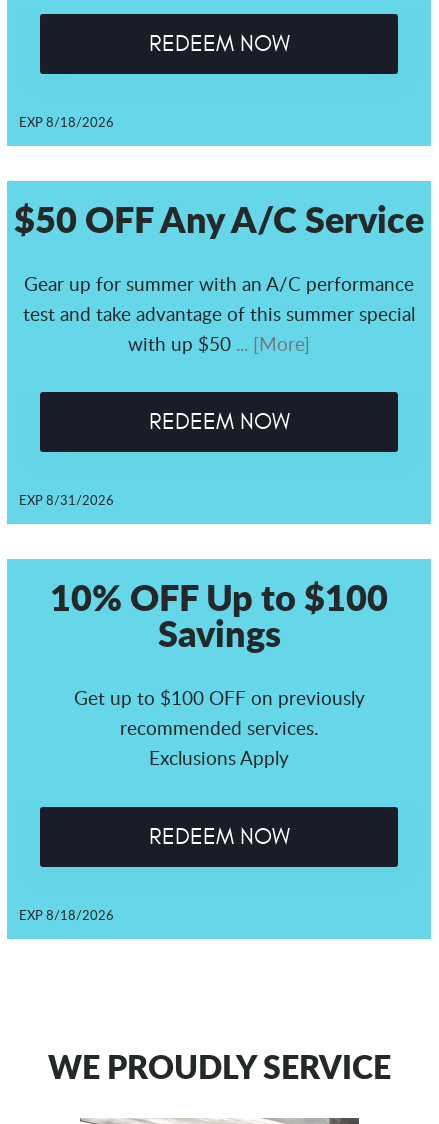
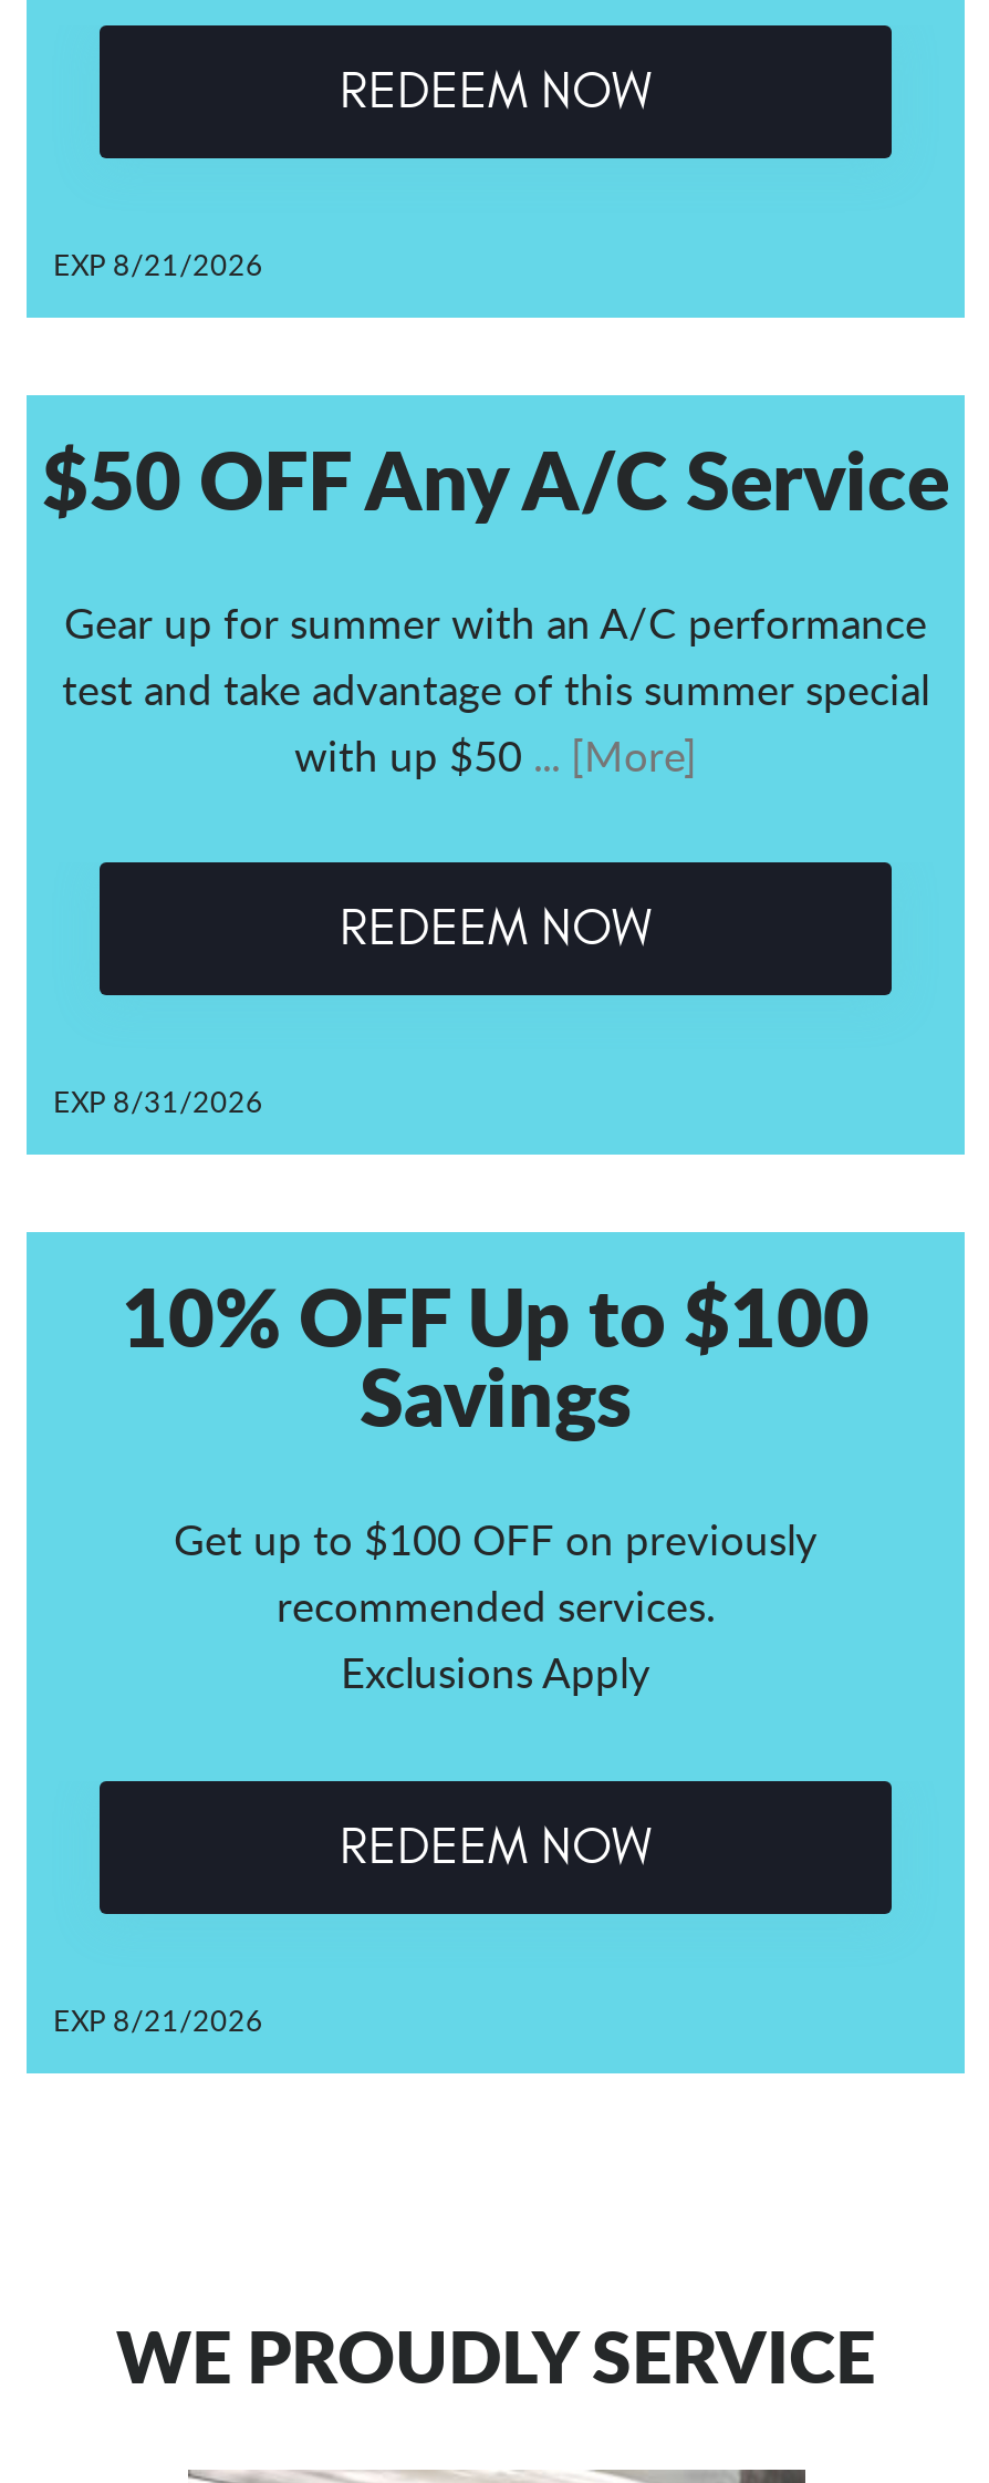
- EXP 8/18/2026
+ EXP 8/21/2026

- EXP 8/18/2026
+ EXP 8/21/2026
